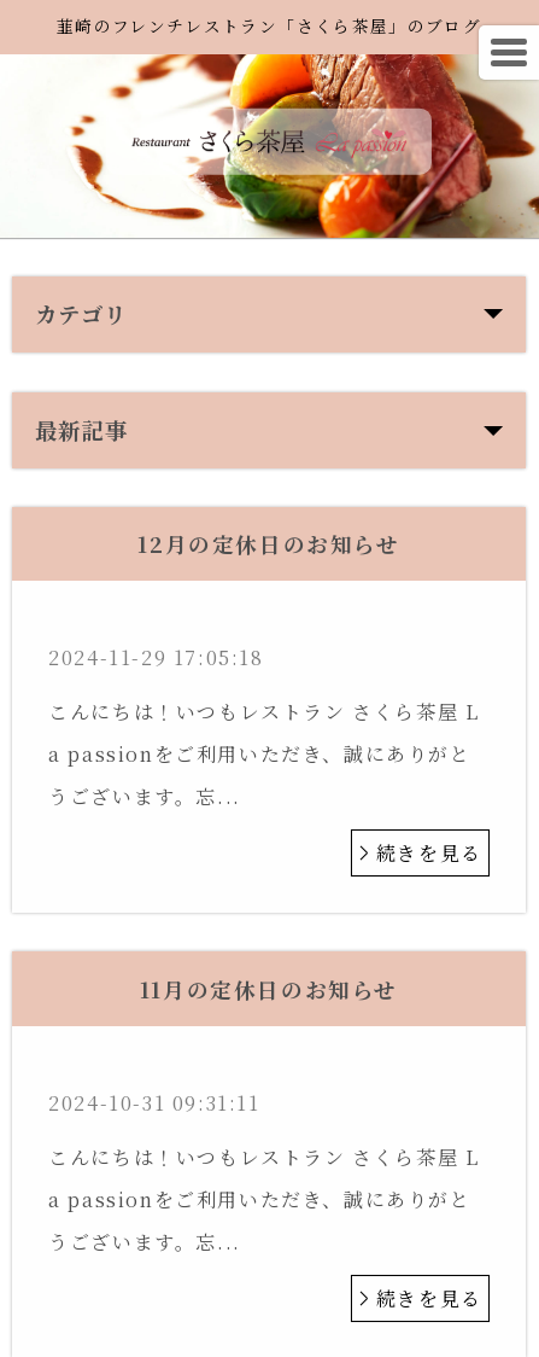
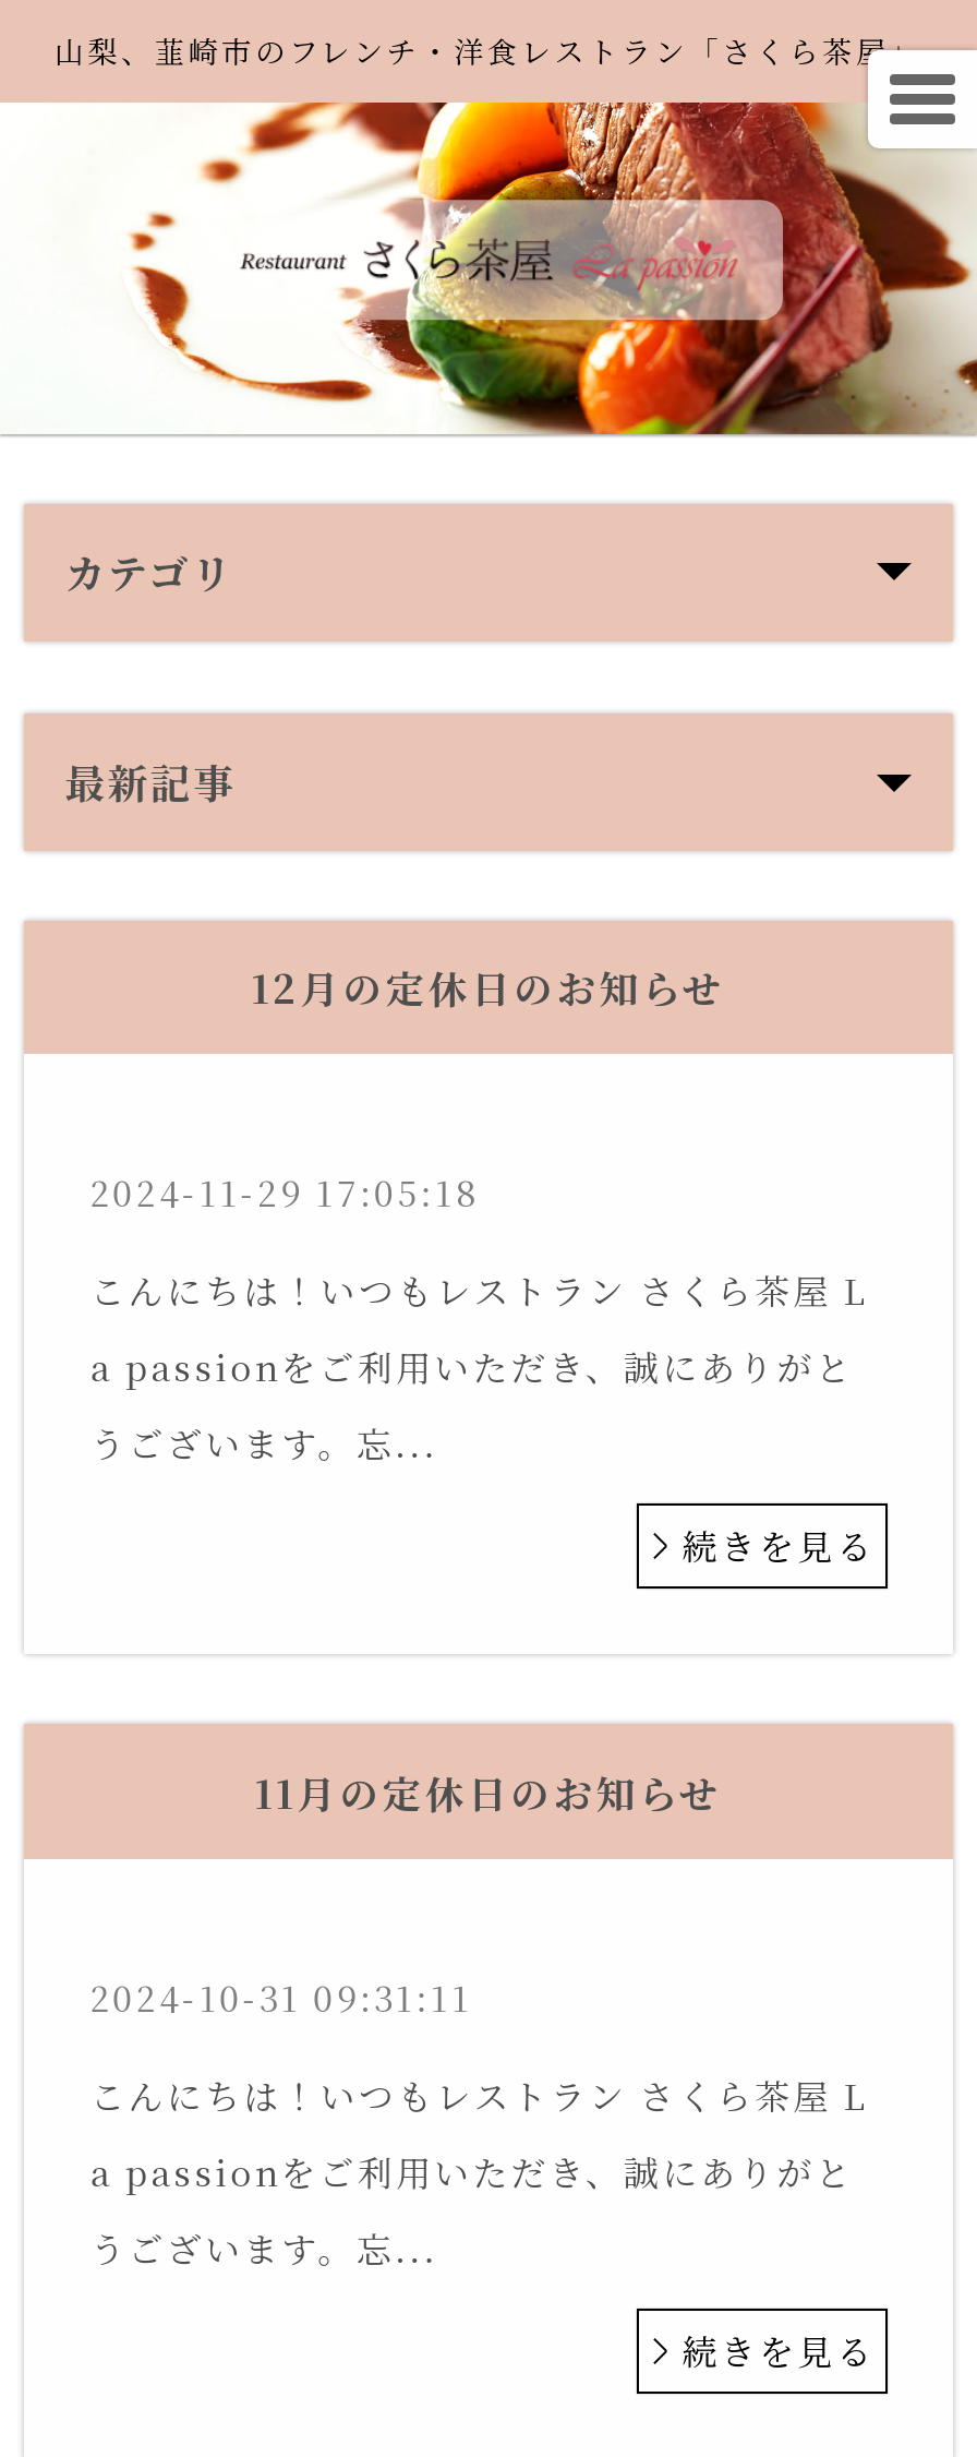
- 韮崎のフレンチレストラン「さくら茶屋」のブログ
+ 山梨、韮崎市のフレンチ・洋食レストラン「さくら茶屋」
